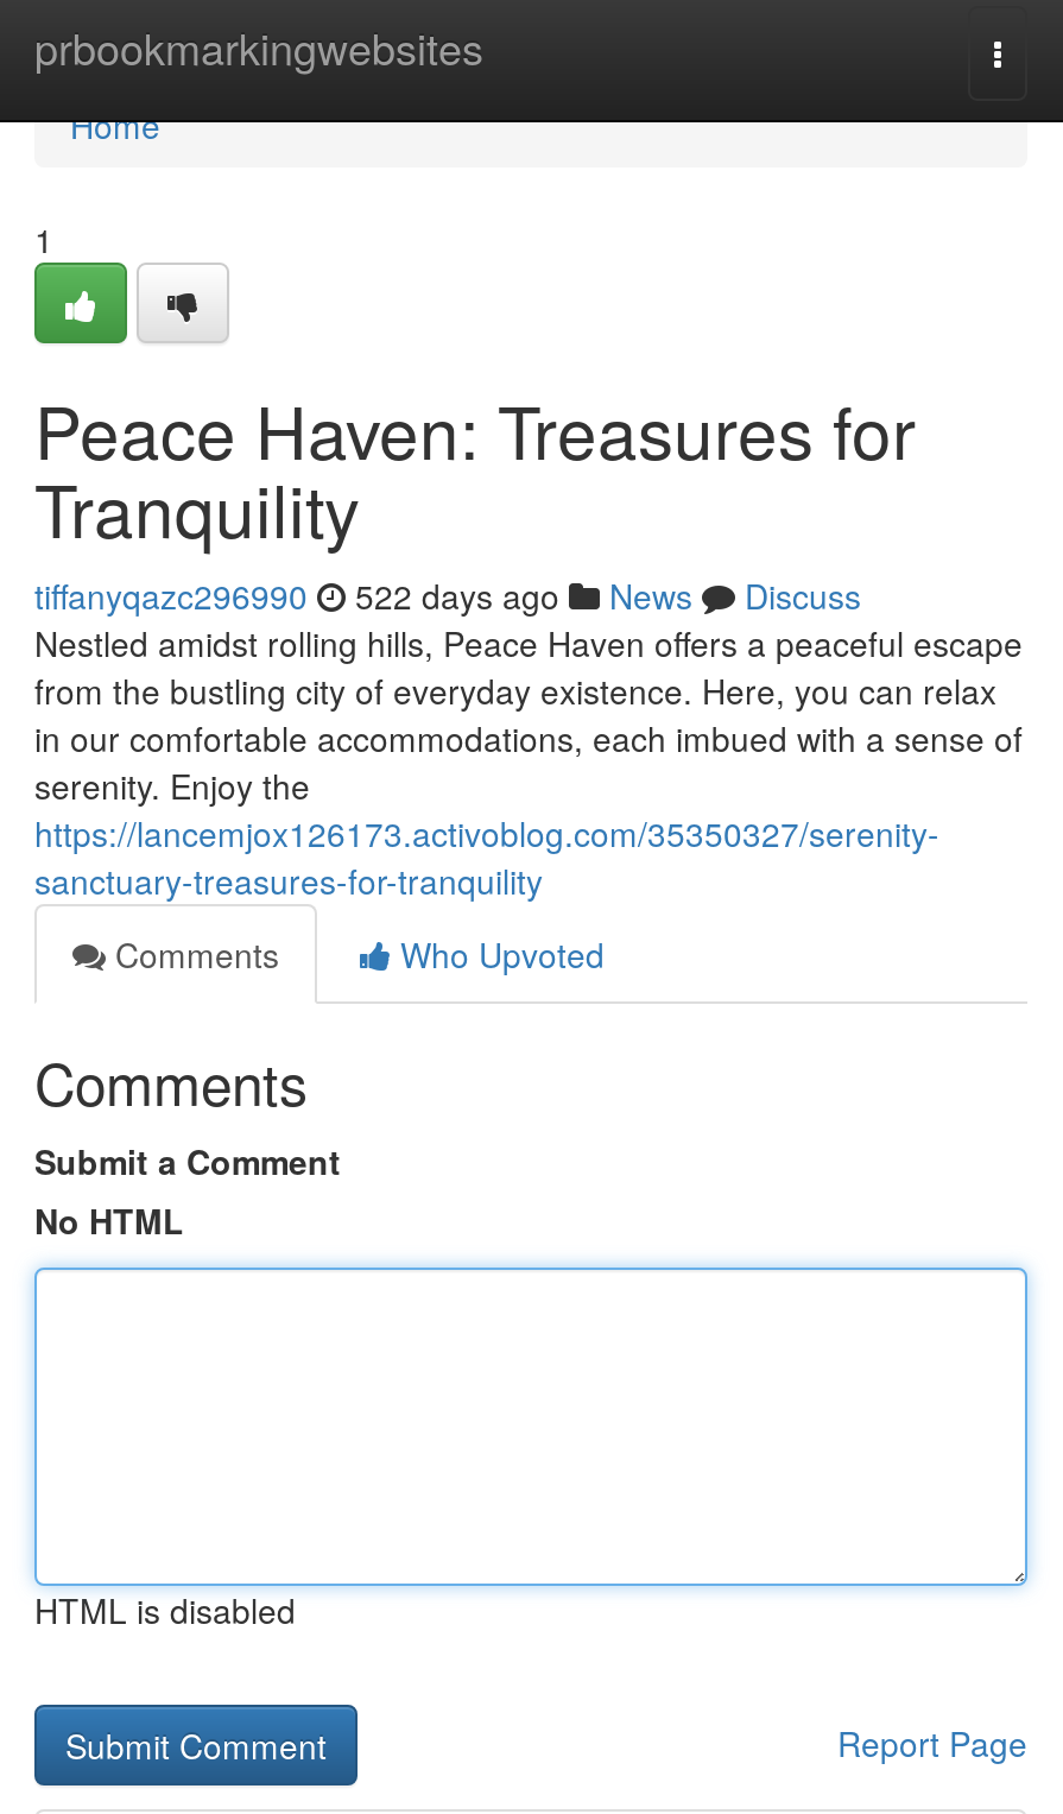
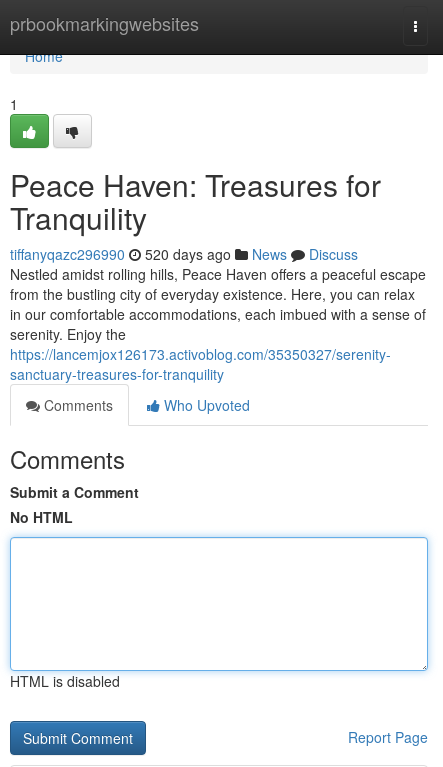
- tiffanyqazc296990 522 days ago News Discuss
+ tiffanyqazc296990 520 days ago News Discuss
